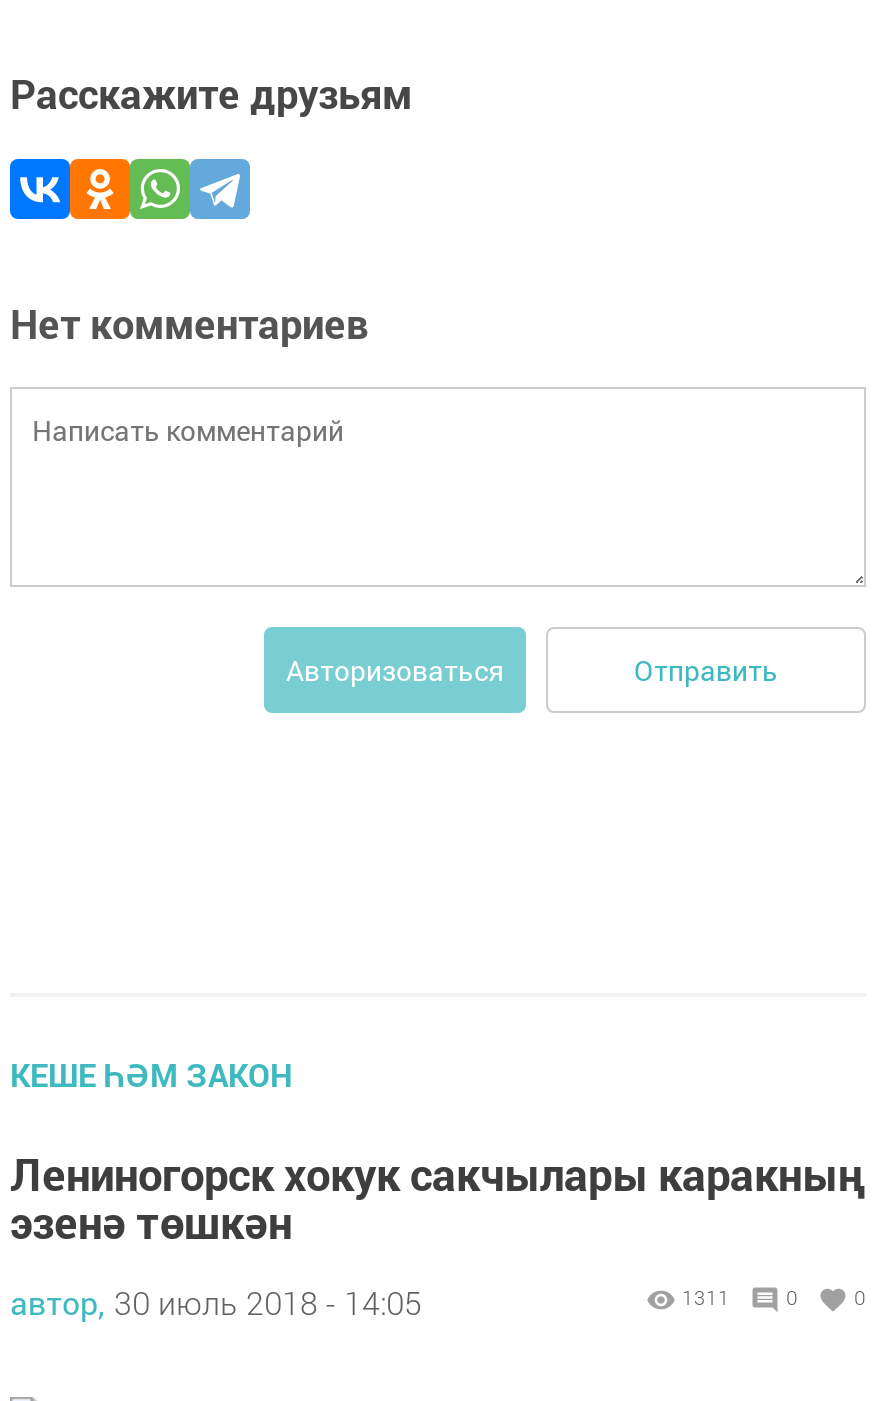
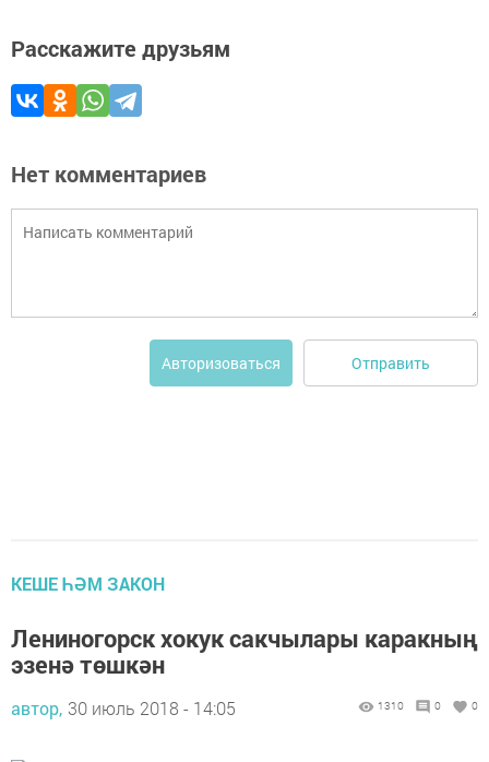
- 1311
+ 1310
